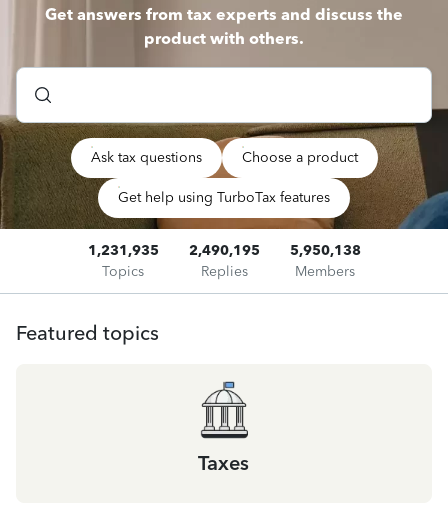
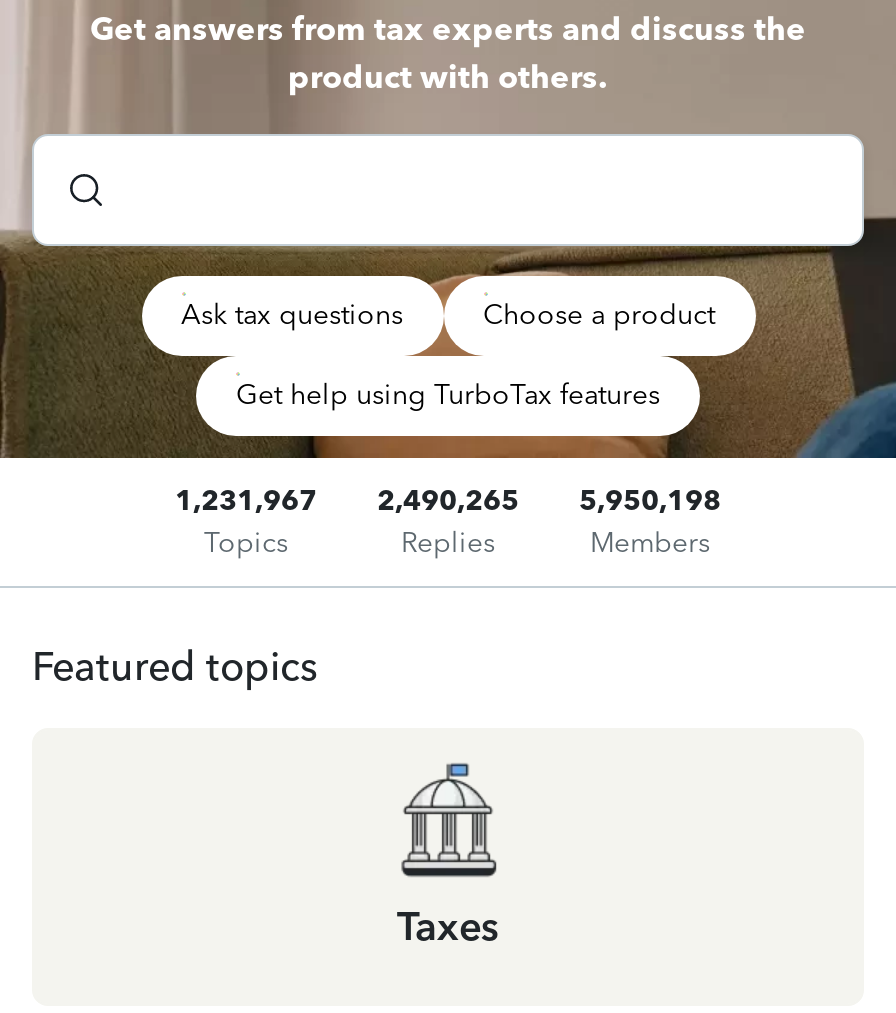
- 1,231,935
+ 1,231,967

- 2,490,195
+ 2,490,265

- 5,950,138
+ 5,950,198
